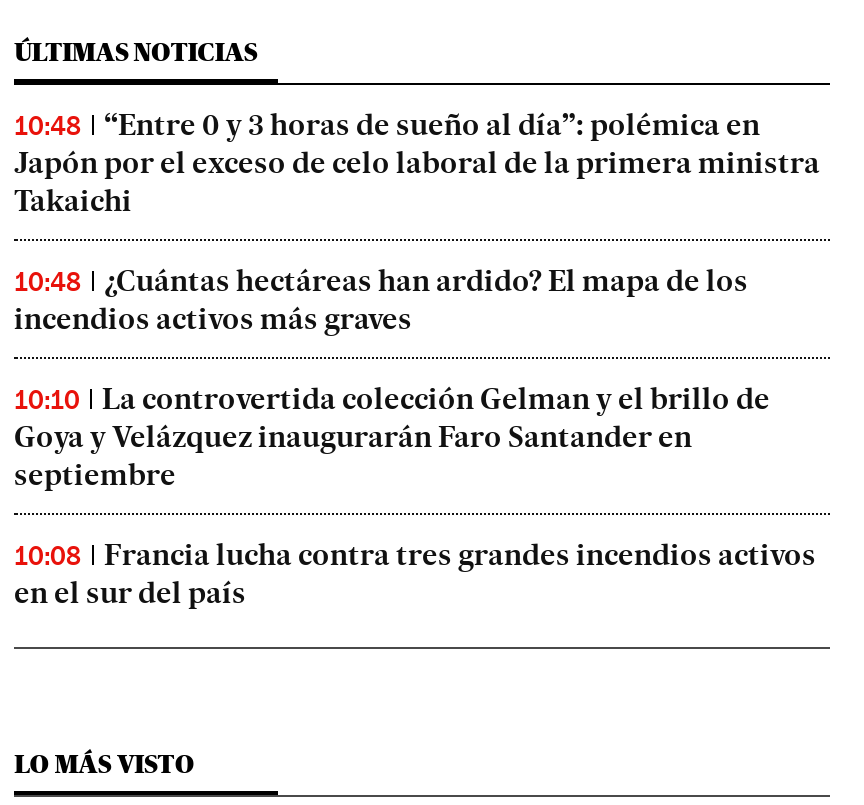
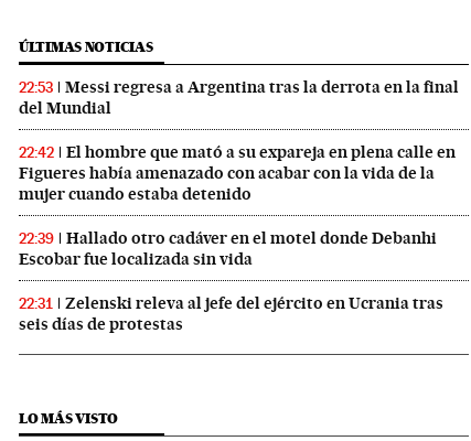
- 10:48
- “Entre 0 y 3 horas de sueño al día”: polémica en
- Japón por el exceso de celo laboral de la primera ministra
- Takaichi
+ 22:53
+ Messi regresa a Argentina tras la derrota en la final
+ del Mundial

- 10:48
- ¿Cuántas hectáreas han ardido? El mapa de los
- incendios activos más graves
+ 22:42
+ El hombre que mató a su expareja en plena calle en
+ Figueres había amenazado con acabar con la vida de la
+ mujer cuando estaba detenido

- 10:10
- La controvertida colección Gelman y el brillo de
- Goya y Velázquez inaugurarán Faro Santander en
- septiembre
+ 22:39
+ Hallado otro cadáver en el motel donde Debanhi
+ Escobar fue localizada sin vida

- 10:08
- Francia lucha contra tres grandes incendios activos
- en el sur del país
+ 22:31
+ Zelenski releva al jefe del ejército en Ucrania tras
+ seis días de protestas
